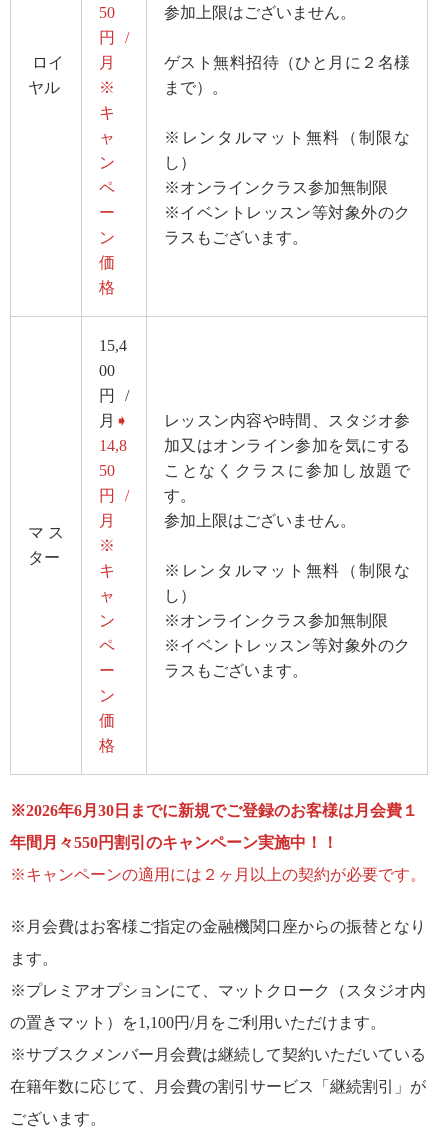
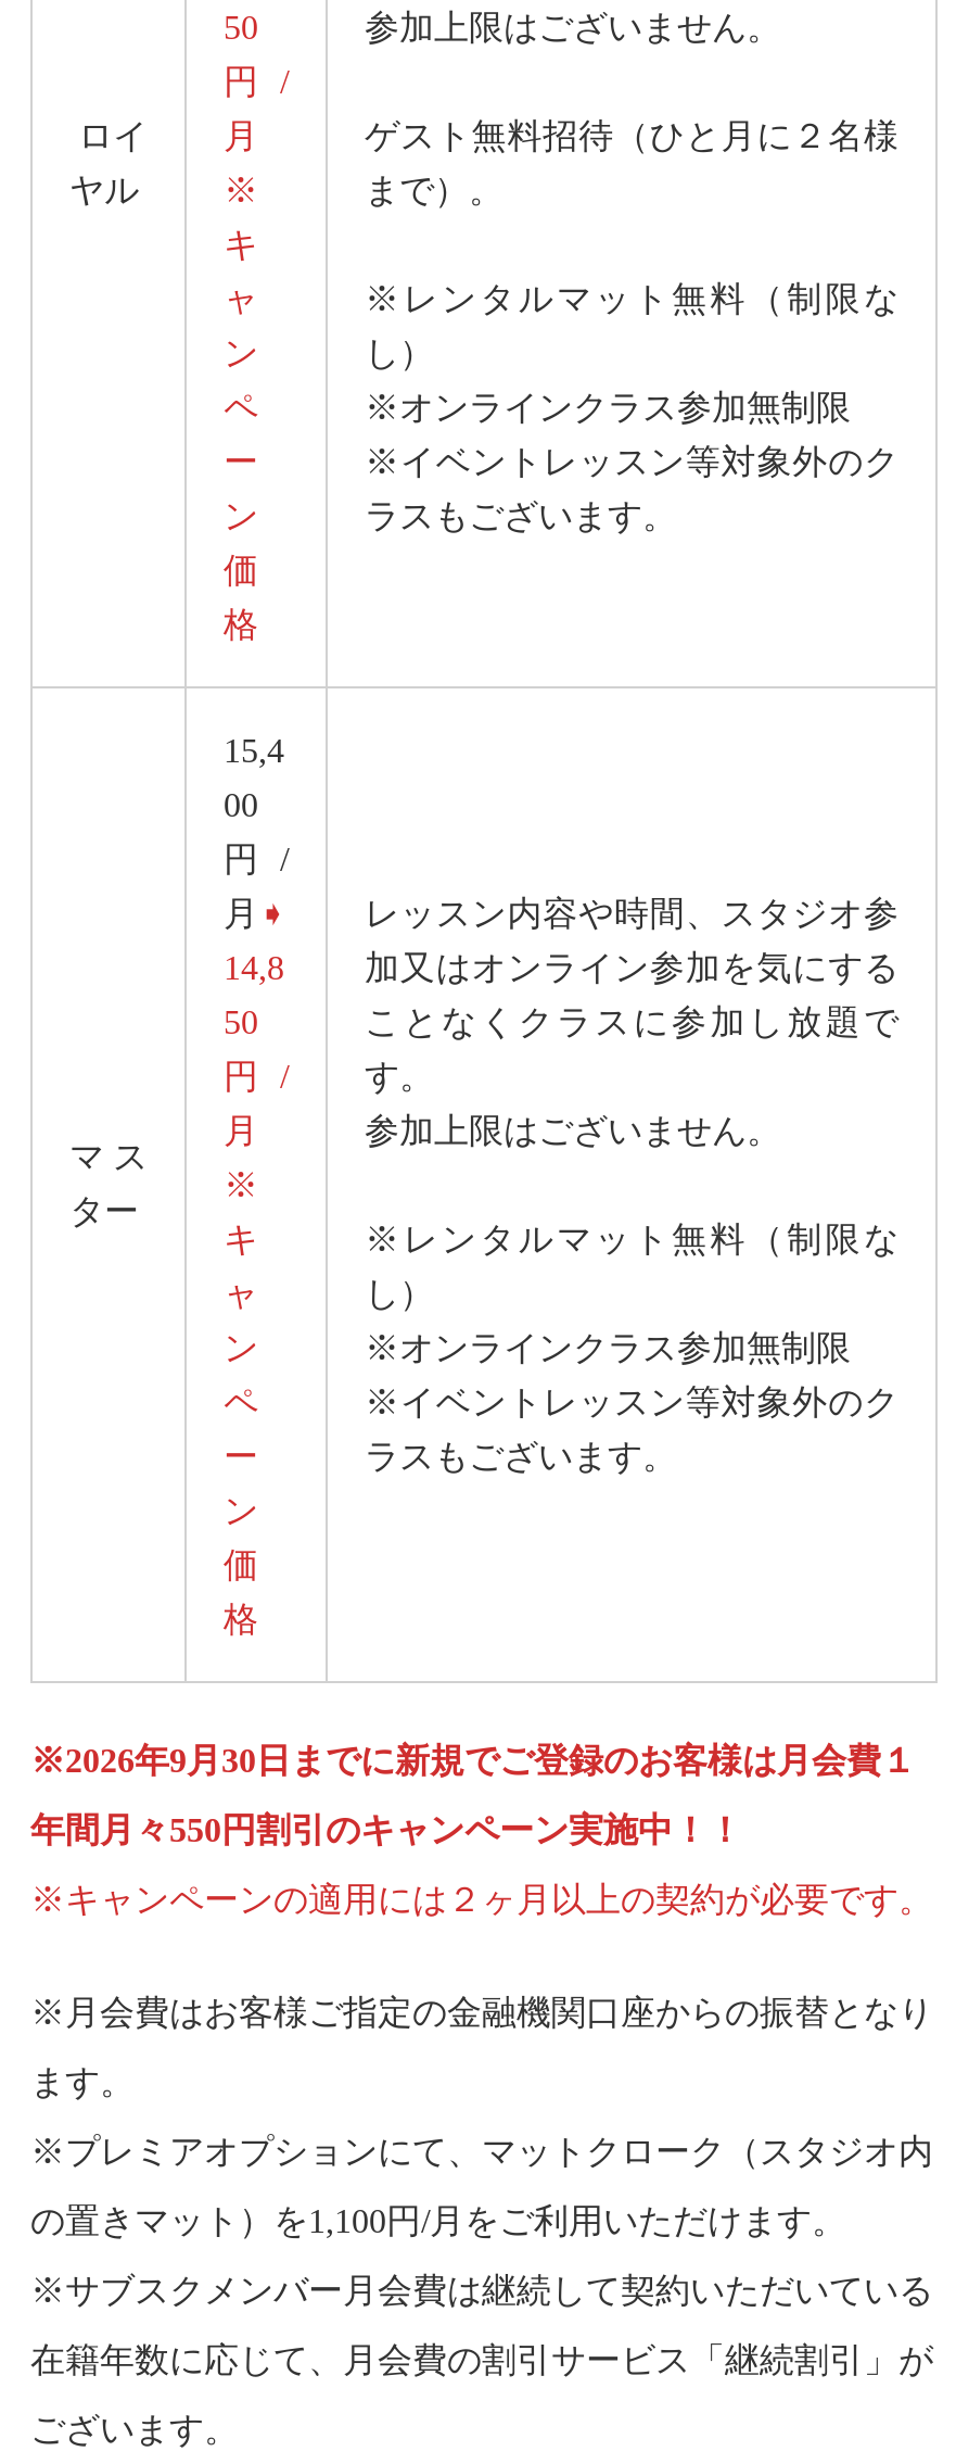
- ※2026年6月30日までに新規でご登録のお客様は月会費１
+ ※2026年9月30日までに新規でご登録のお客様は月会費１
